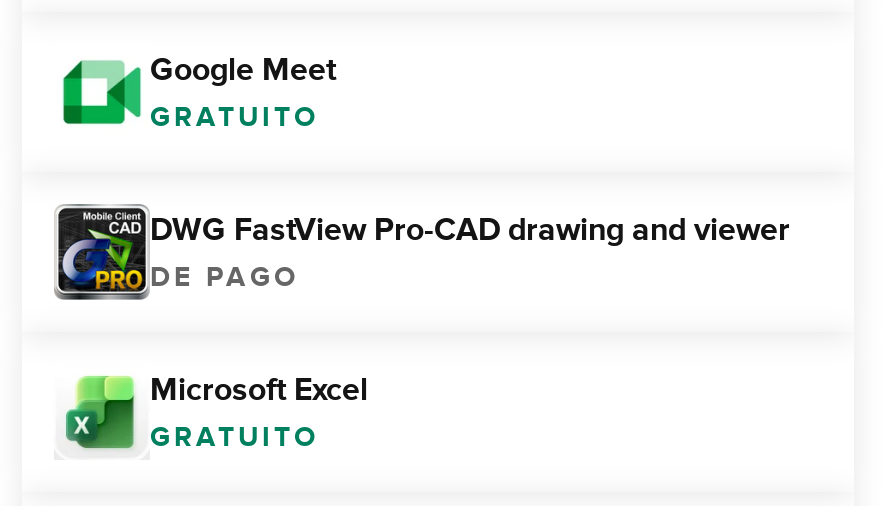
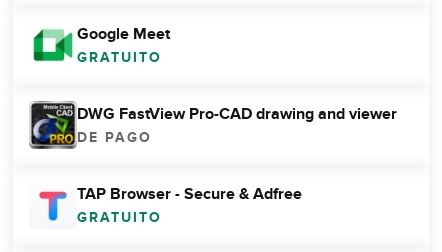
- [image]
- Microsoft Excel
+ [image]
+ TAP Browser - Secure & Adfree
